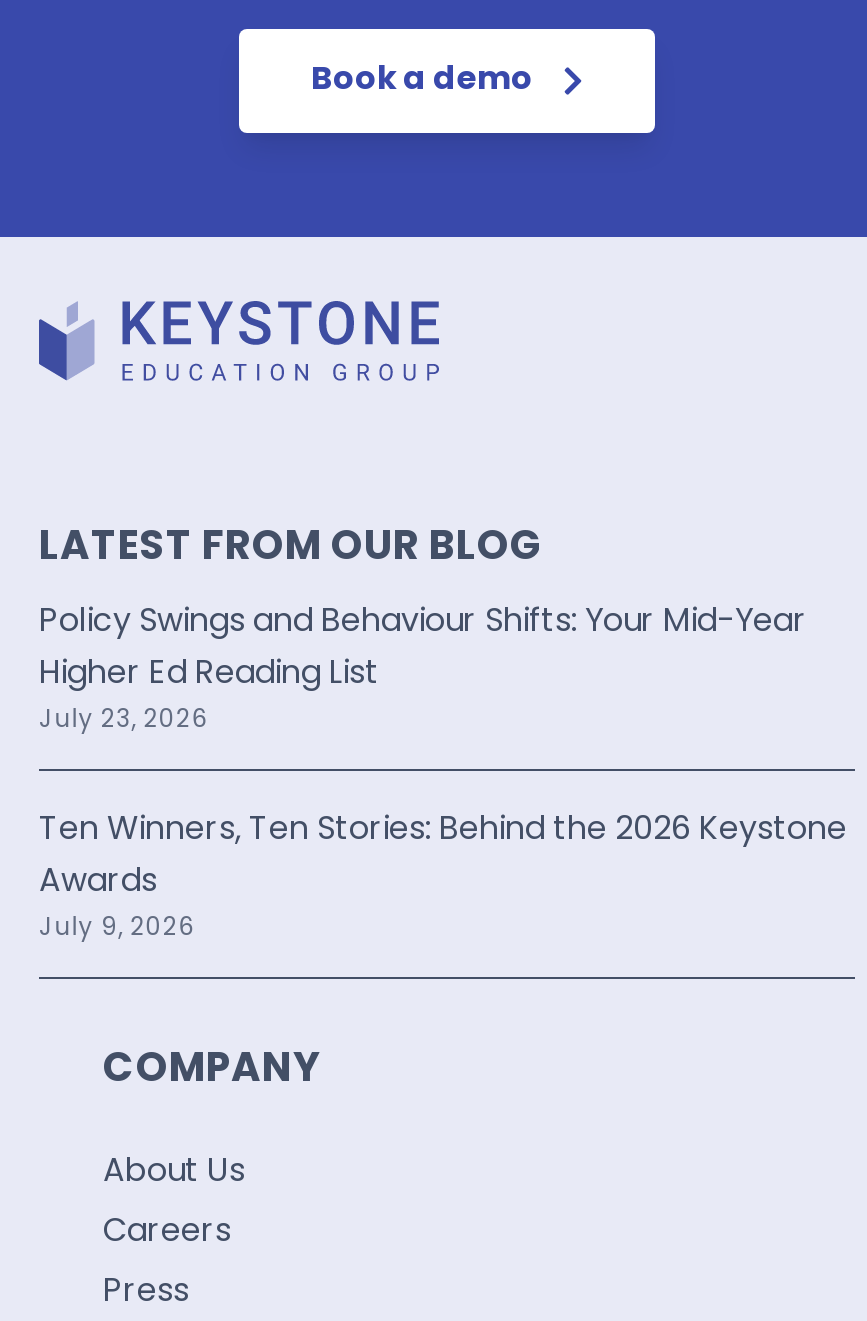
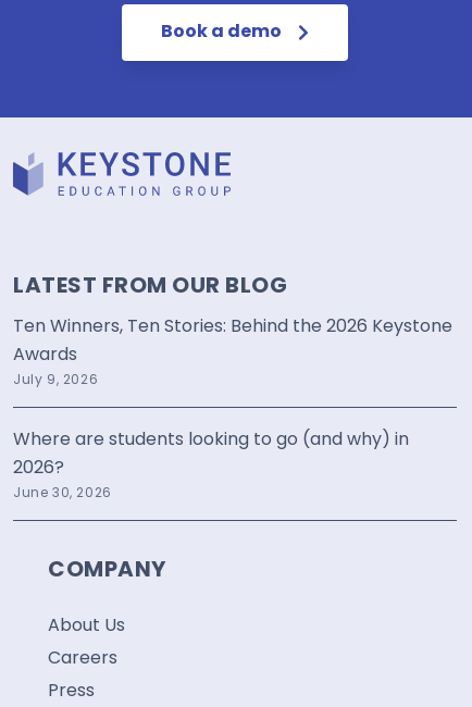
- Policy Swings and Behaviour Shifts: Your Mid-Year
- Higher Ed Reading List
- July 23, 2026

moved up: Ten Winners, Ten Stories: Behind the 2026 Keystone | Awards | July 9, 2026

+ Where are students looking to go (and why) in
+ 2026?
+ June 30, 2026
